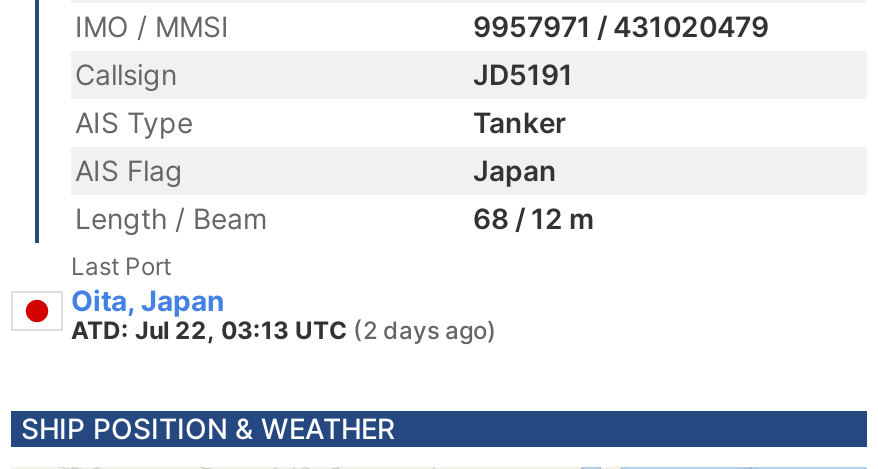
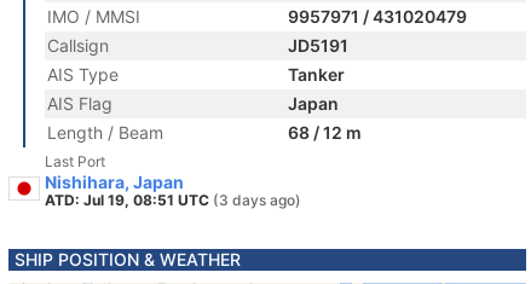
- Oita, Japan
+ Nishihara, Japan

- ATD: Jul 22, 03:13 UTC (2 days ago)
+ ATD: Jul 19, 08:51 UTC (3 days ago)
